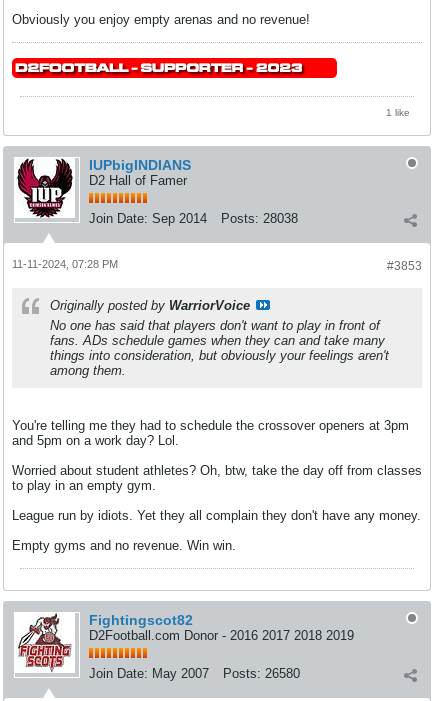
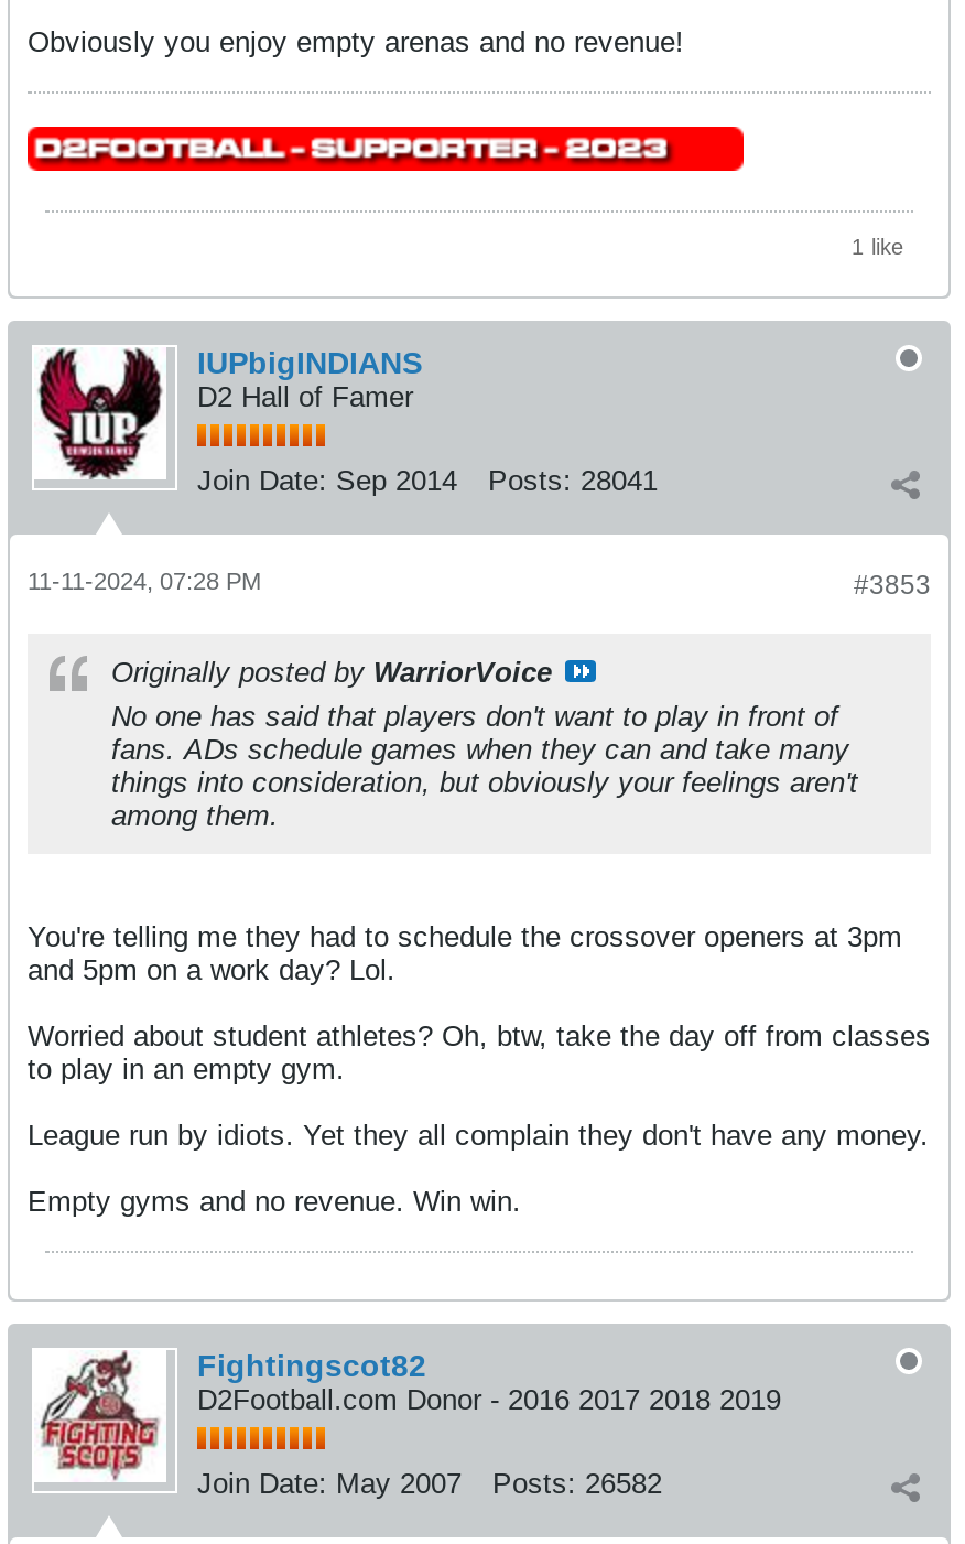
- Join Date: Sep 2014 Posts: 28038
+ Join Date: Sep 2014 Posts: 28041

- Join Date: May 2007 Posts: 26580
+ Join Date: May 2007 Posts: 26582
